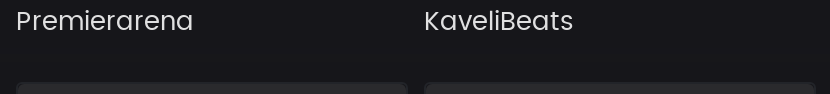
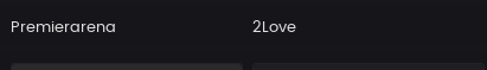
- KaveliBeats
+ 2Love
